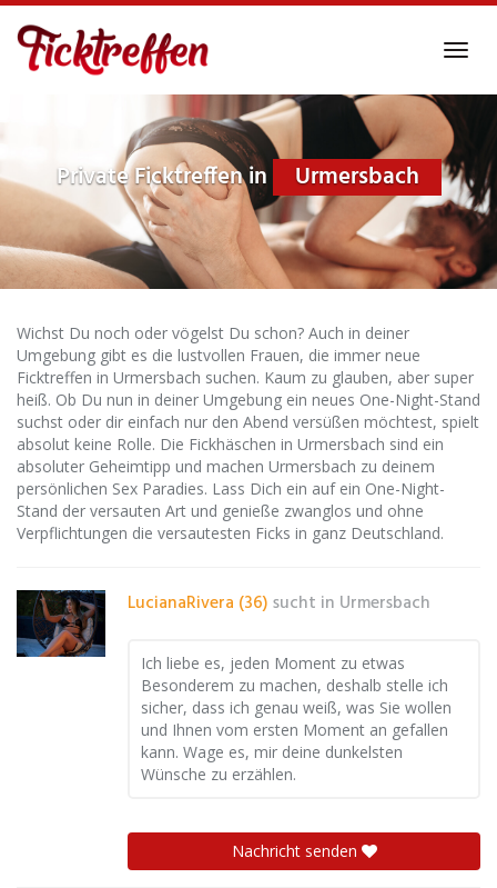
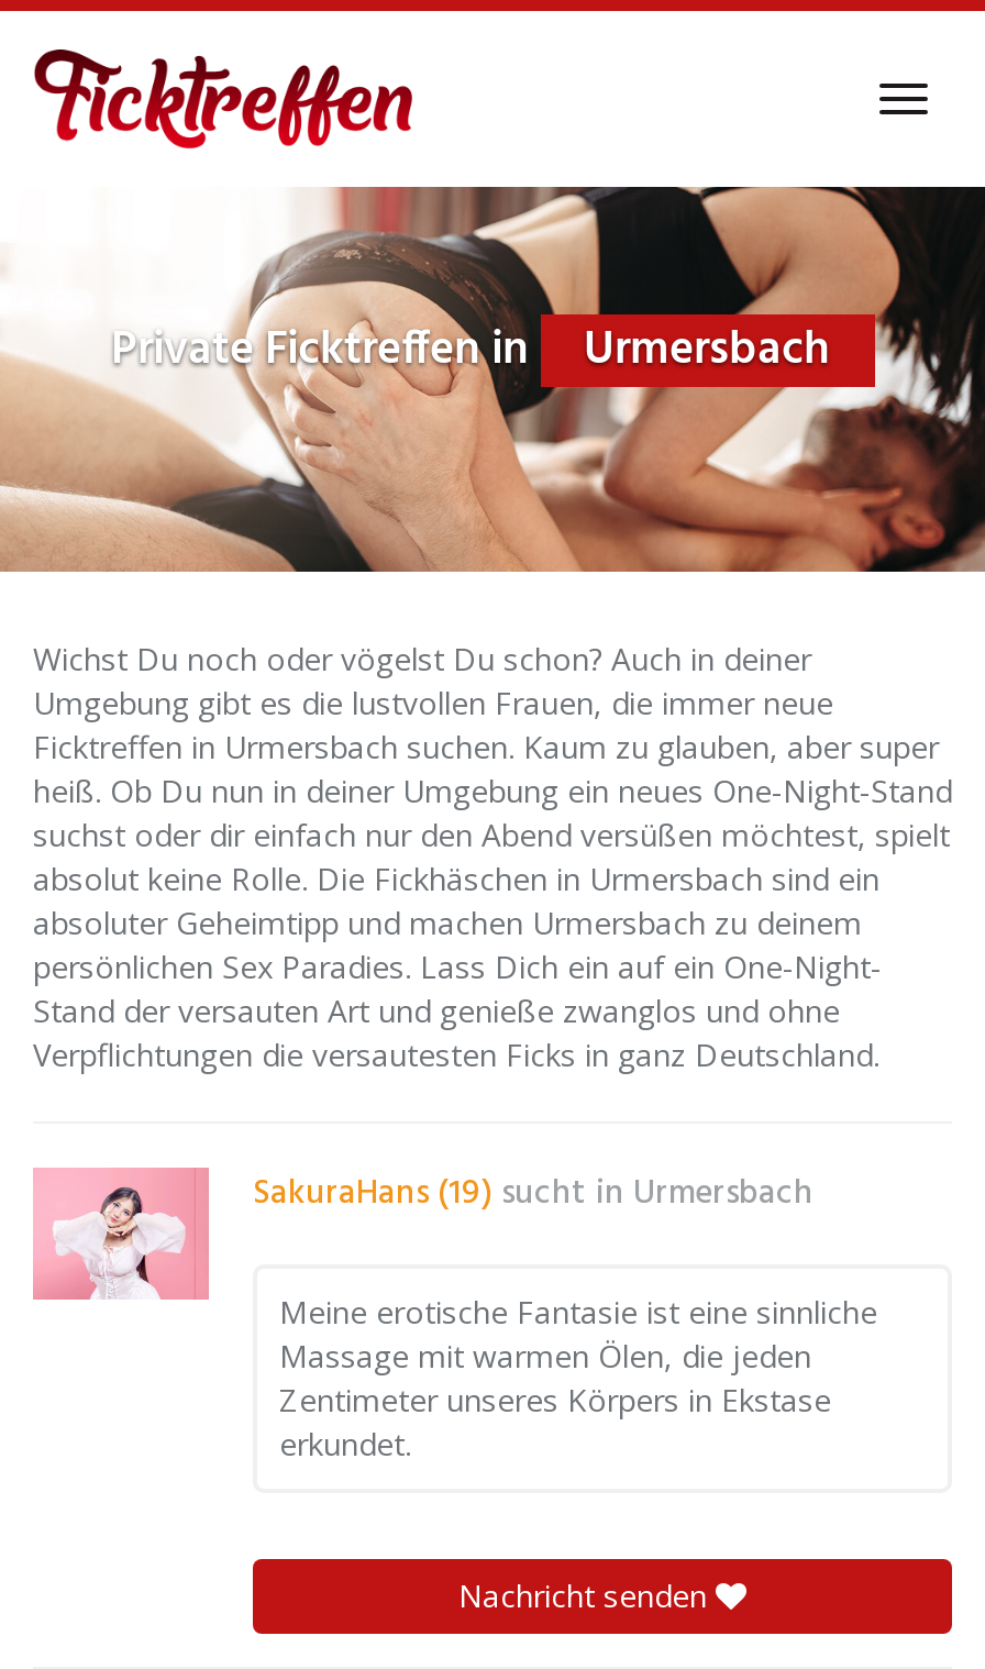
- [image]
- LucianaRivera (36) sucht in Urmersbach
+ [image]
+ SakuraHans (19) sucht in Urmersbach

- Ich liebe es, jeden Moment zu etwas
- Besonderem zu machen, deshalb stelle ich
- sicher, dass ich genau weiß, was Sie wollen
- und Ihnen vom ersten Moment an gefallen
- kann. Wage es, mir deine dunkelsten
- Wünsche zu erzählen.
+ Meine erotische Fantasie ist eine sinnliche
+ Massage mit warmen Ölen, die jeden
+ Zentimeter unseres Körpers in Ekstase
+ erkundet.
